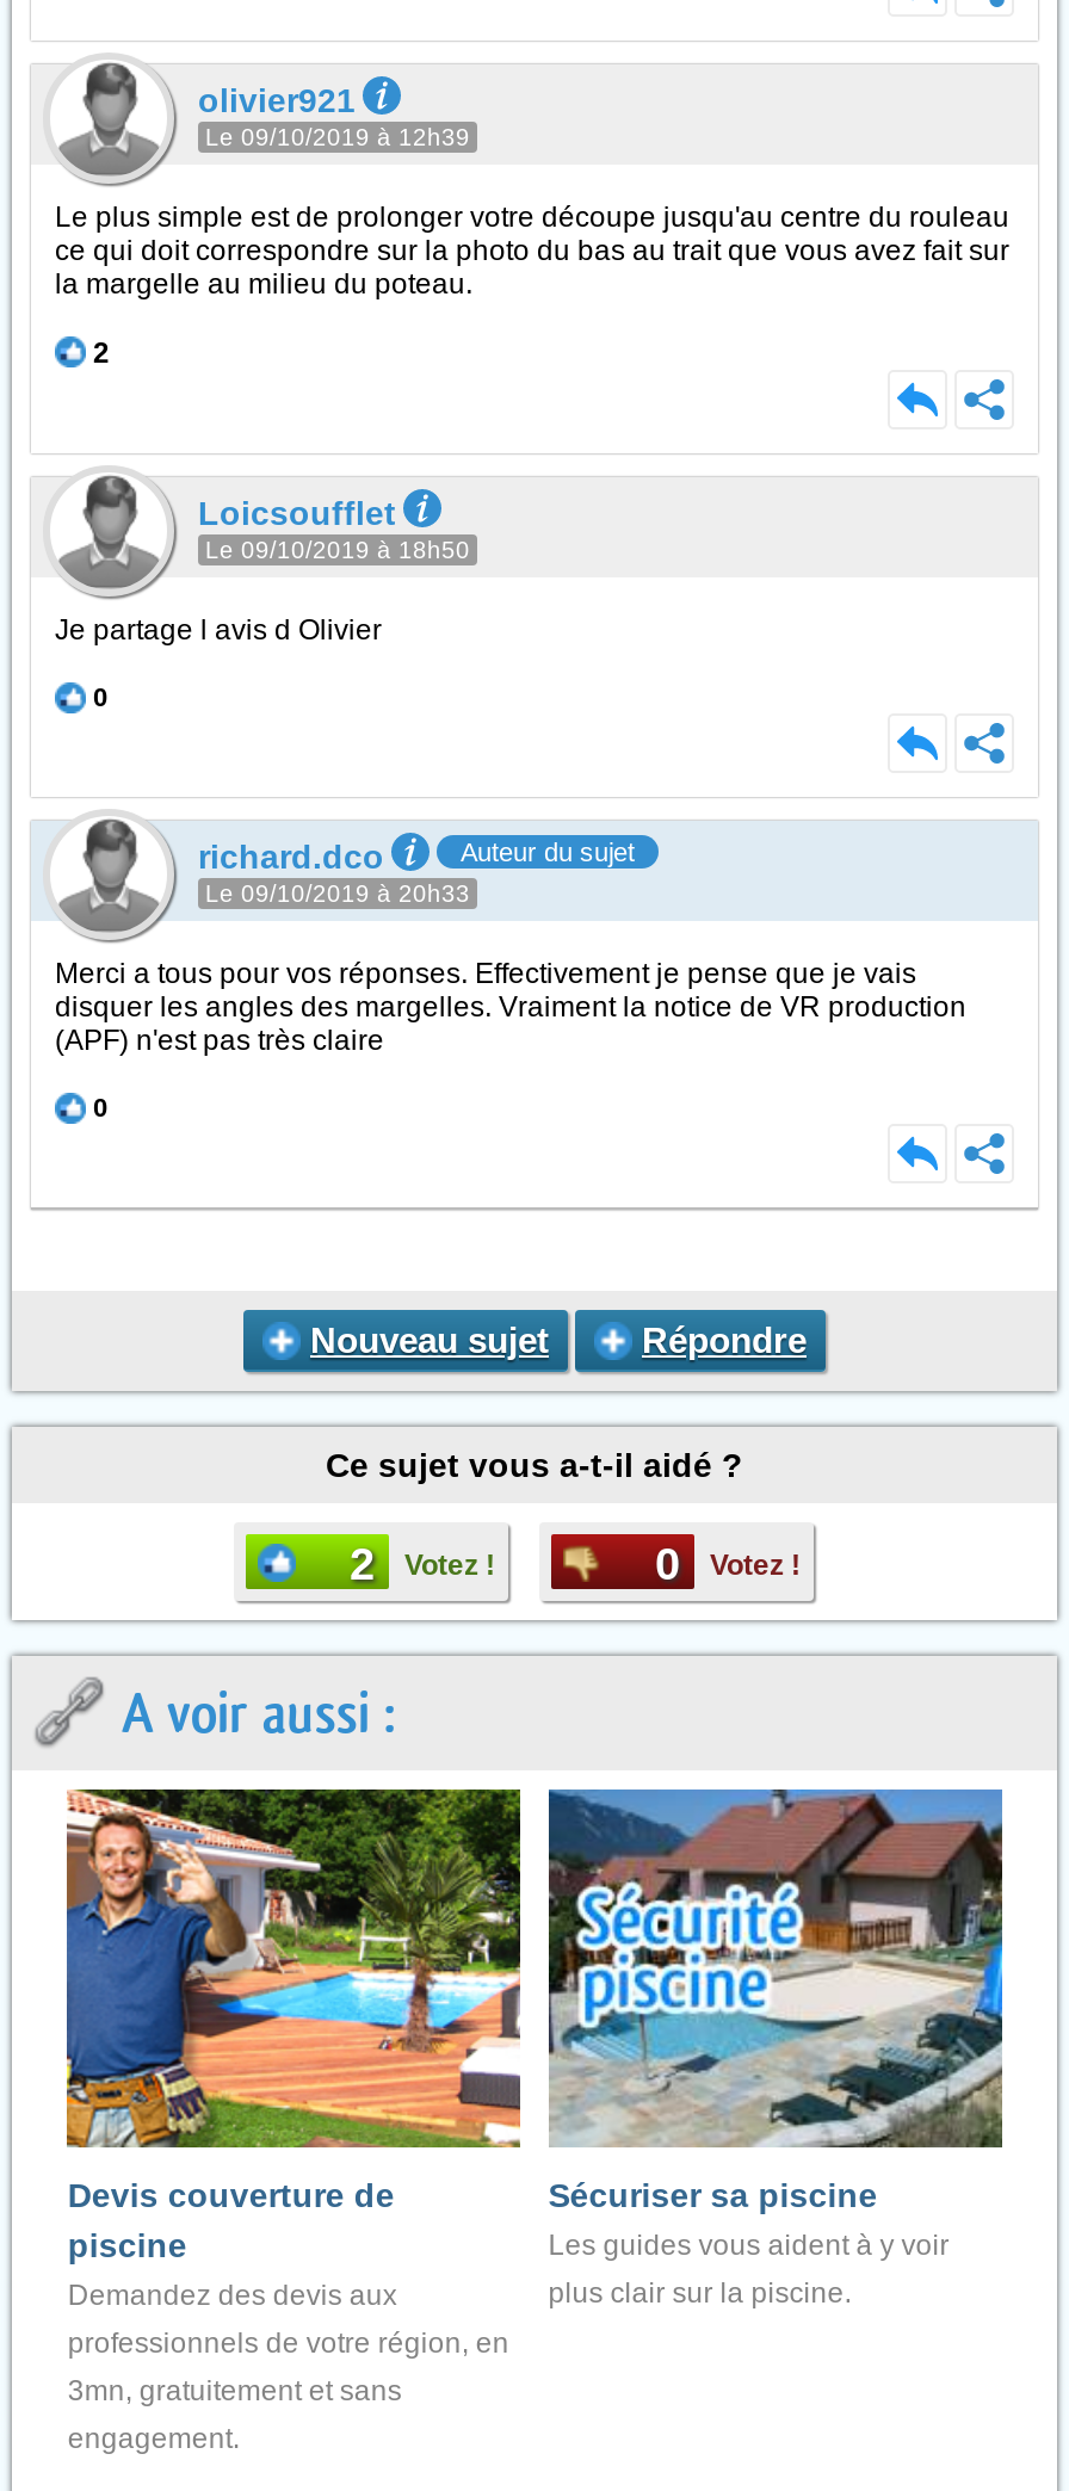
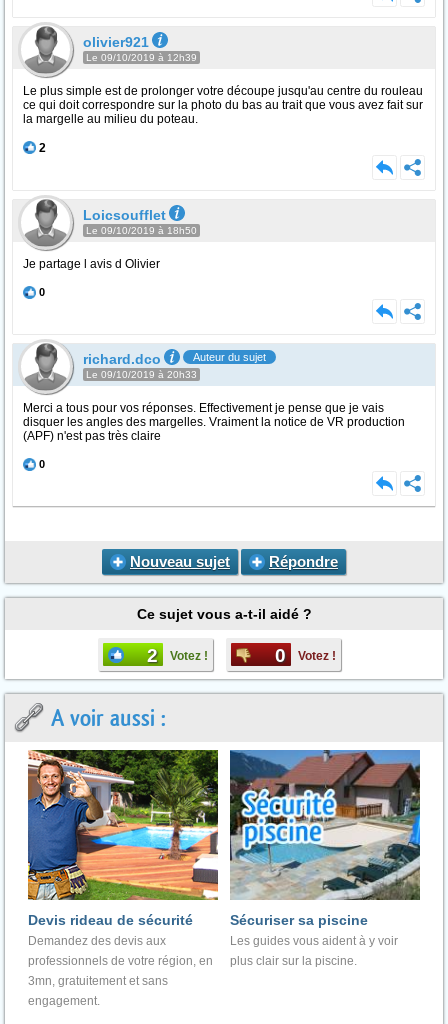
- Devis couverture de
- piscine
+ Devis rideau de sécurité
